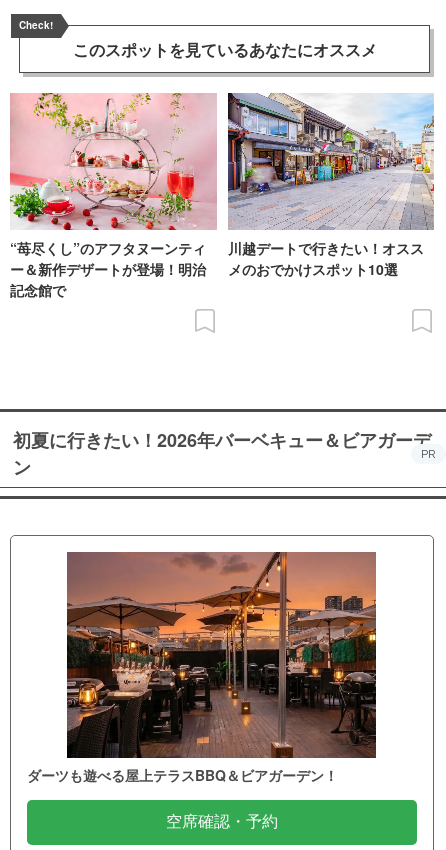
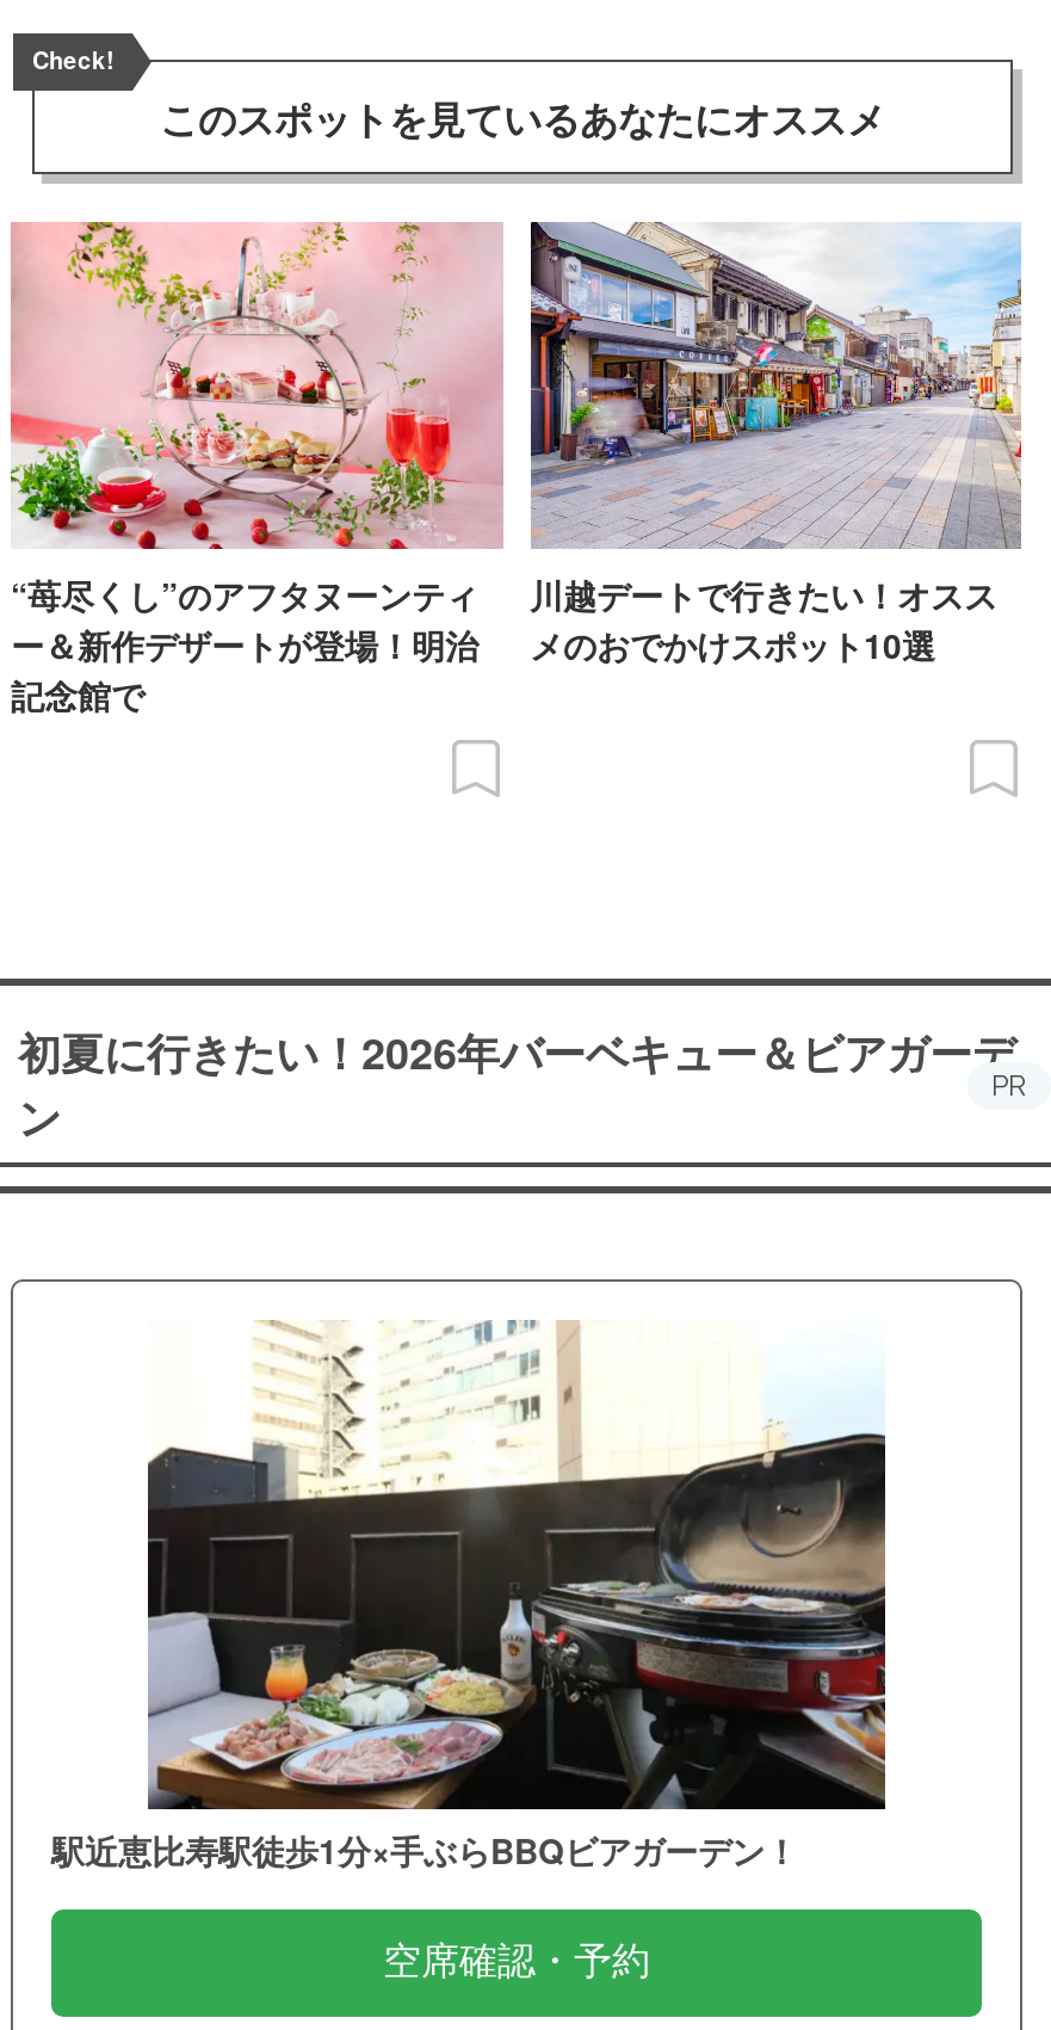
- [image]
- ダーツも遊べる屋上テラスBBQ＆ビアガーデン！
+ [image]
+ 駅近恵比寿駅徒歩1分×手ぶらBBQビアガーデン！
